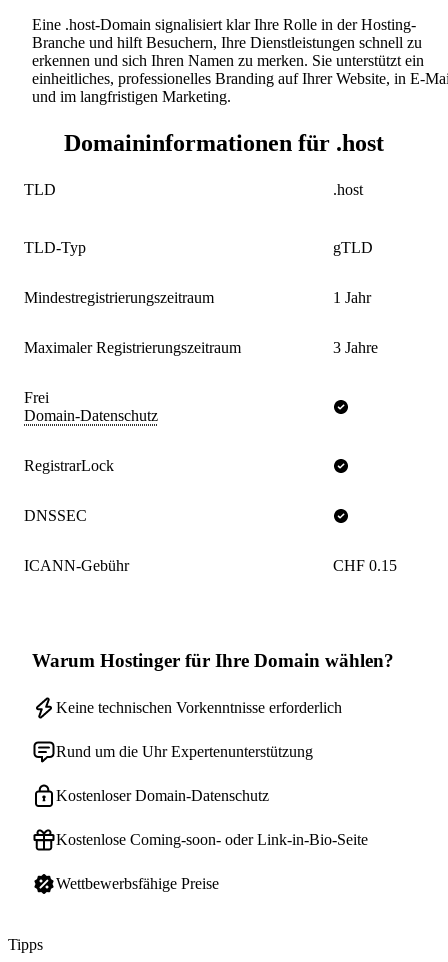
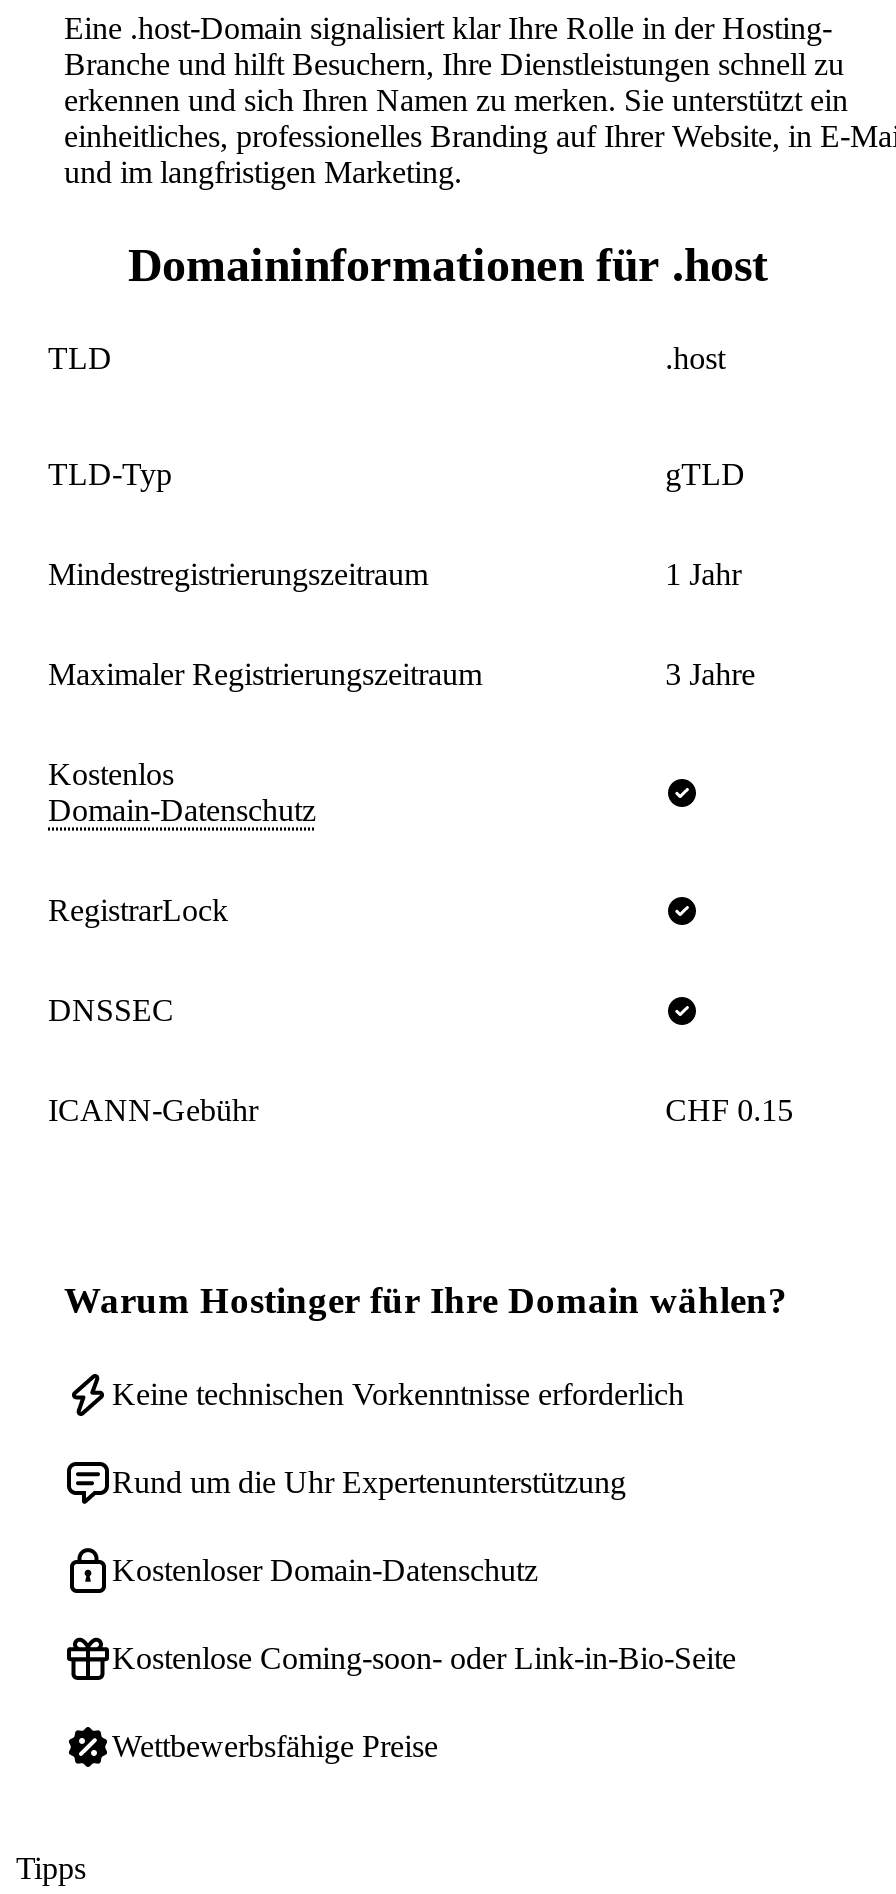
- Frei
+ Kostenlos
